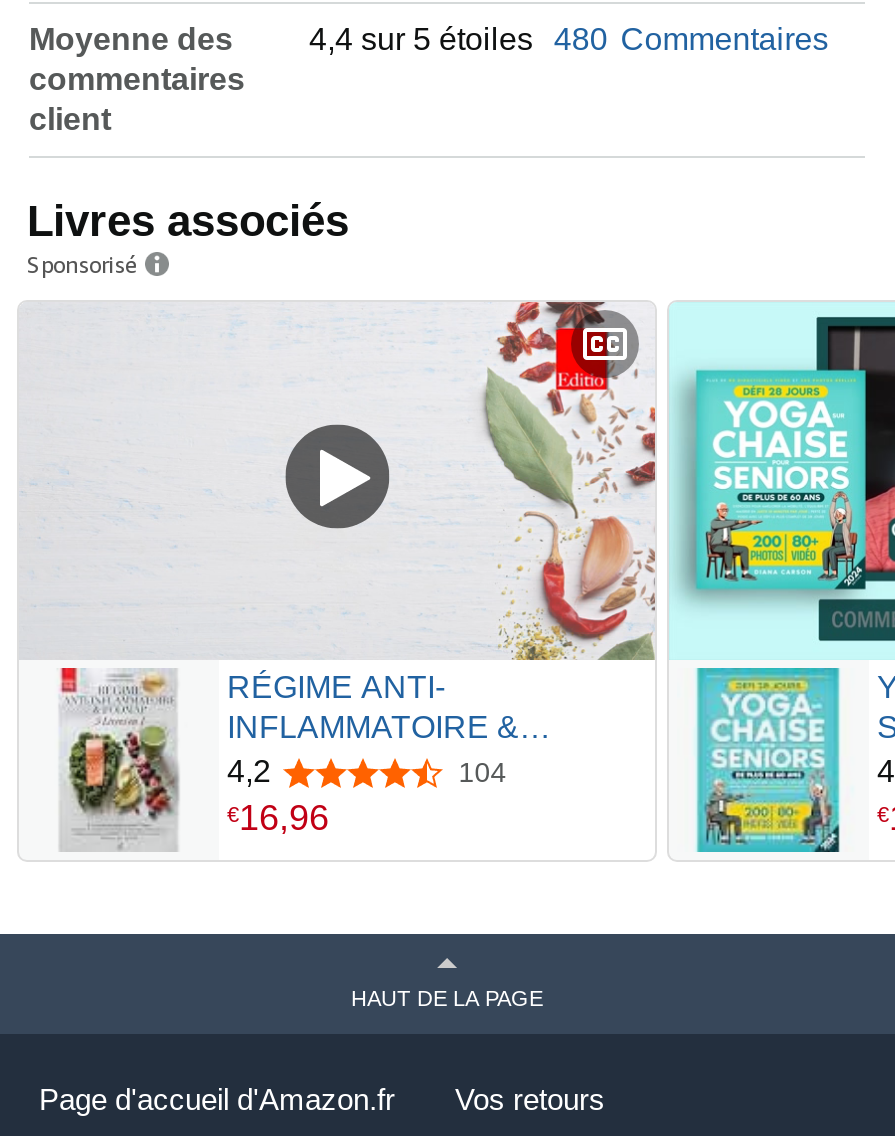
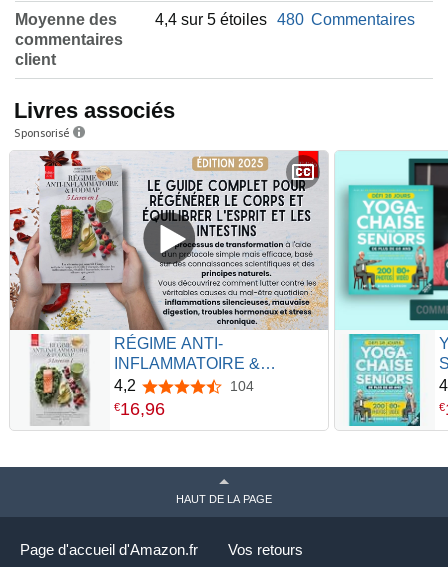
- [image]
+ [image]
